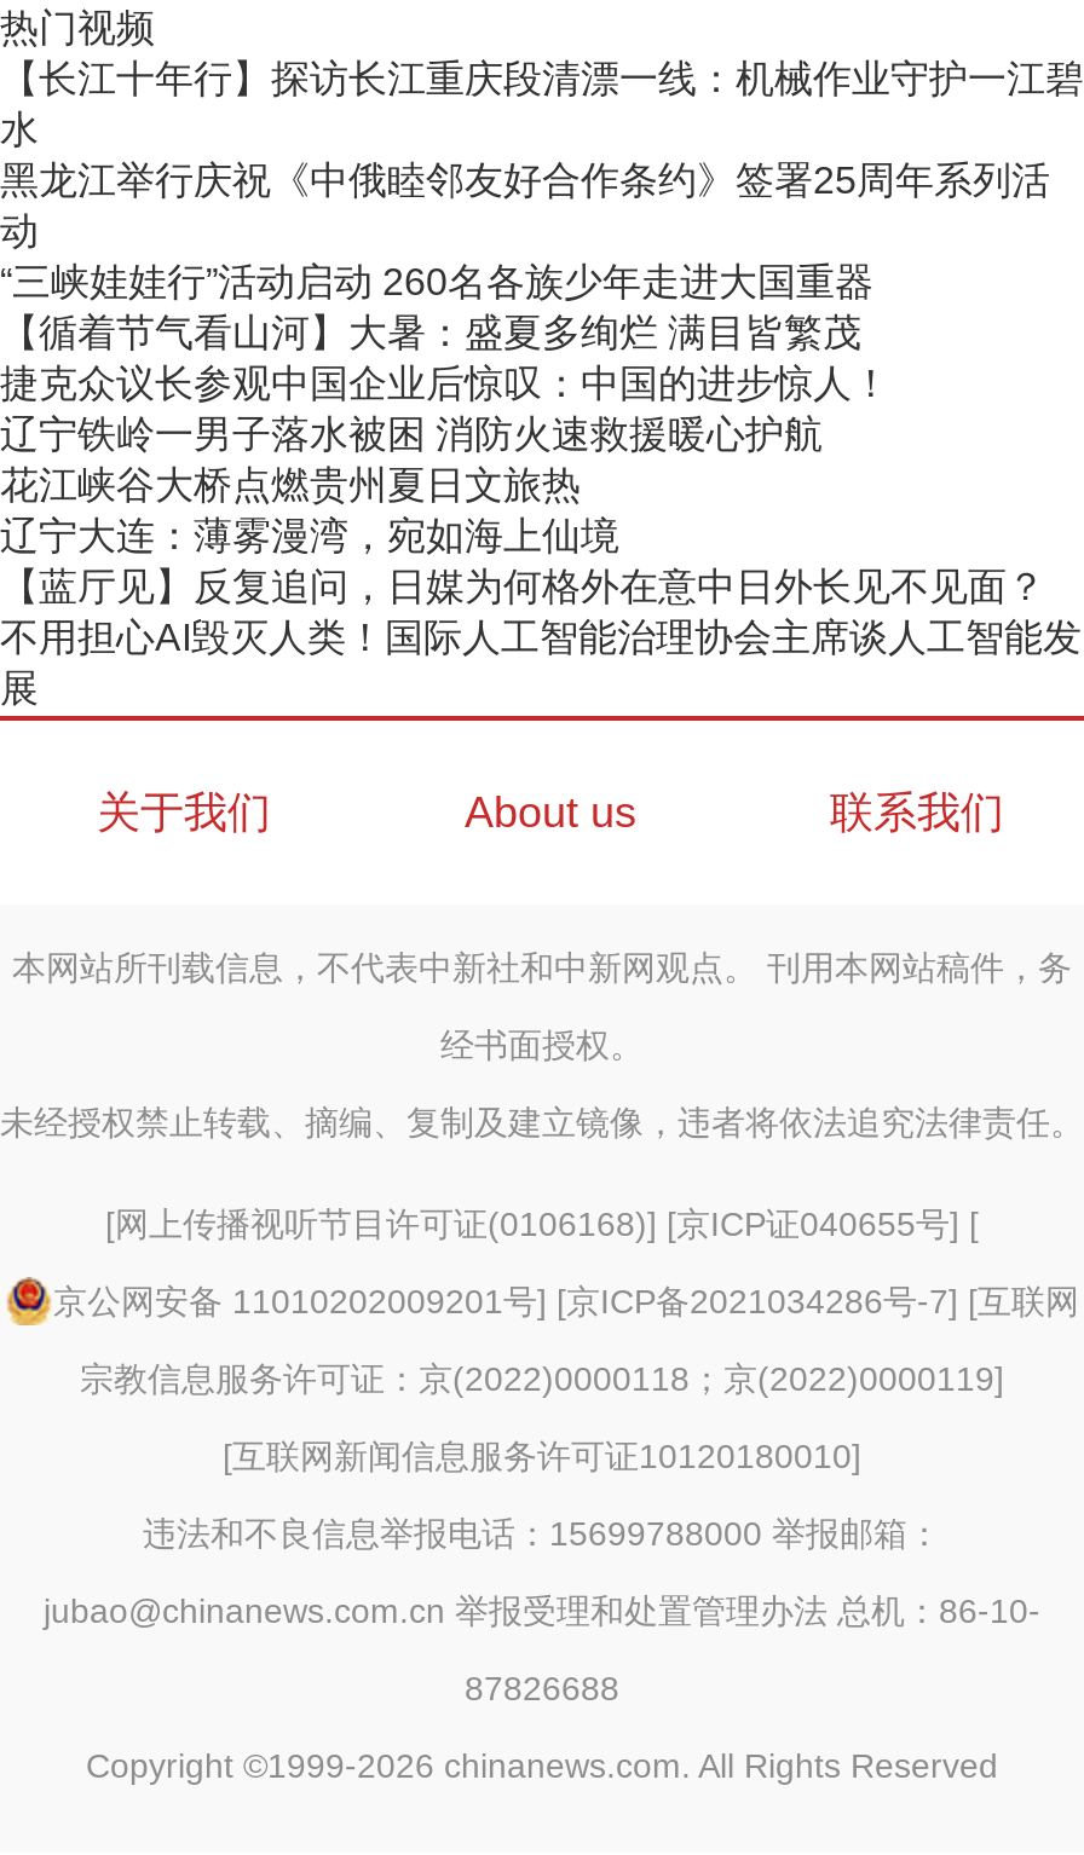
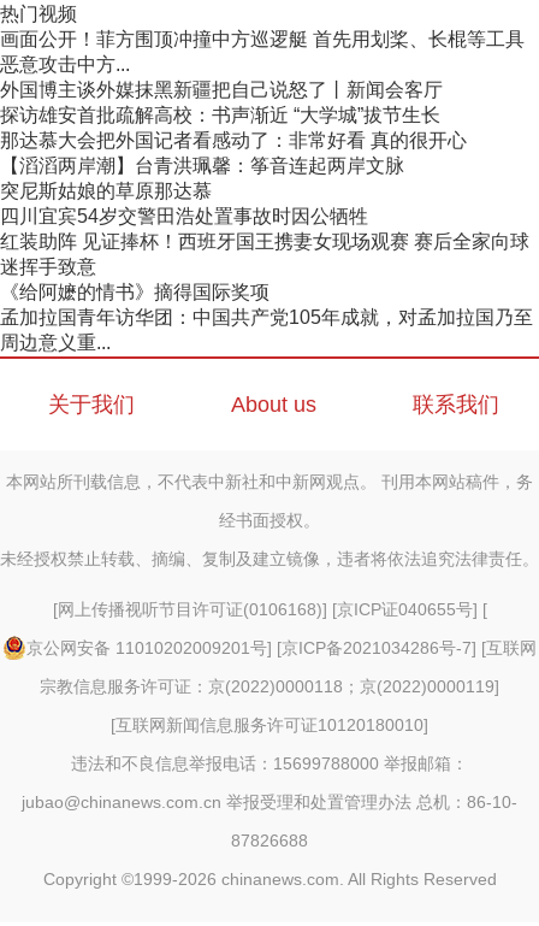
- 【长江十年行】探访长江重庆段清漂一线：机械作业守护一江碧
- 水
- 黑龙江举行庆祝《中俄睦邻友好合作条约》签署25周年系列活
- 动
- “三峡娃娃行”活动启动 260名各族少年走进大国重器
- 【循着节气看山河】大暑：盛夏多绚烂 满目皆繁茂
- 捷克众议长参观中国企业后惊叹：中国的进步惊人！
- 辽宁铁岭一男子落水被困 消防火速救援暖心护航
- 花江峡谷大桥点燃贵州夏日文旅热
- 辽宁大连：薄雾漫湾，宛如海上仙境
- 【蓝厅见】反复追问，日媒为何格外在意中日外长见不见面？
- 不用担心AI毁灭人类！国际人工智能治理协会主席谈人工智能发
- 展
+ 画面公开！菲方围顶冲撞中方巡逻艇 首先用划桨、长棍等工具
+ 恶意攻击中方...
+ 外国博主谈外媒抹黑新疆把自己说怒了丨新闻会客厅
+ 探访雄安首批疏解高校：书声渐近 “大学城”拔节生长
+ 那达慕大会把外国记者看感动了：非常好看 真的很开心
+ 【滔滔两岸潮】台青洪珮馨：筝音连起两岸文脉
+ 突尼斯姑娘的草原那达慕
+ 四川宜宾54岁交警田浩处置事故时因公牺牲
+ 红装助阵 见证捧杯！西班牙国王携妻女现场观赛 赛后全家向球
+ 迷挥手致意
+ 《给阿嬷的情书》摘得国际奖项
+ 孟加拉国青年访华团：中国共产党105年成就，对孟加拉国乃至
+ 周边意义重...
